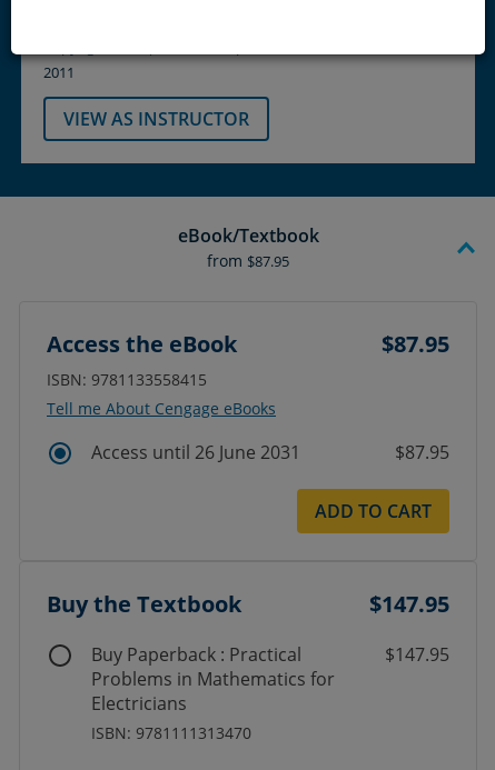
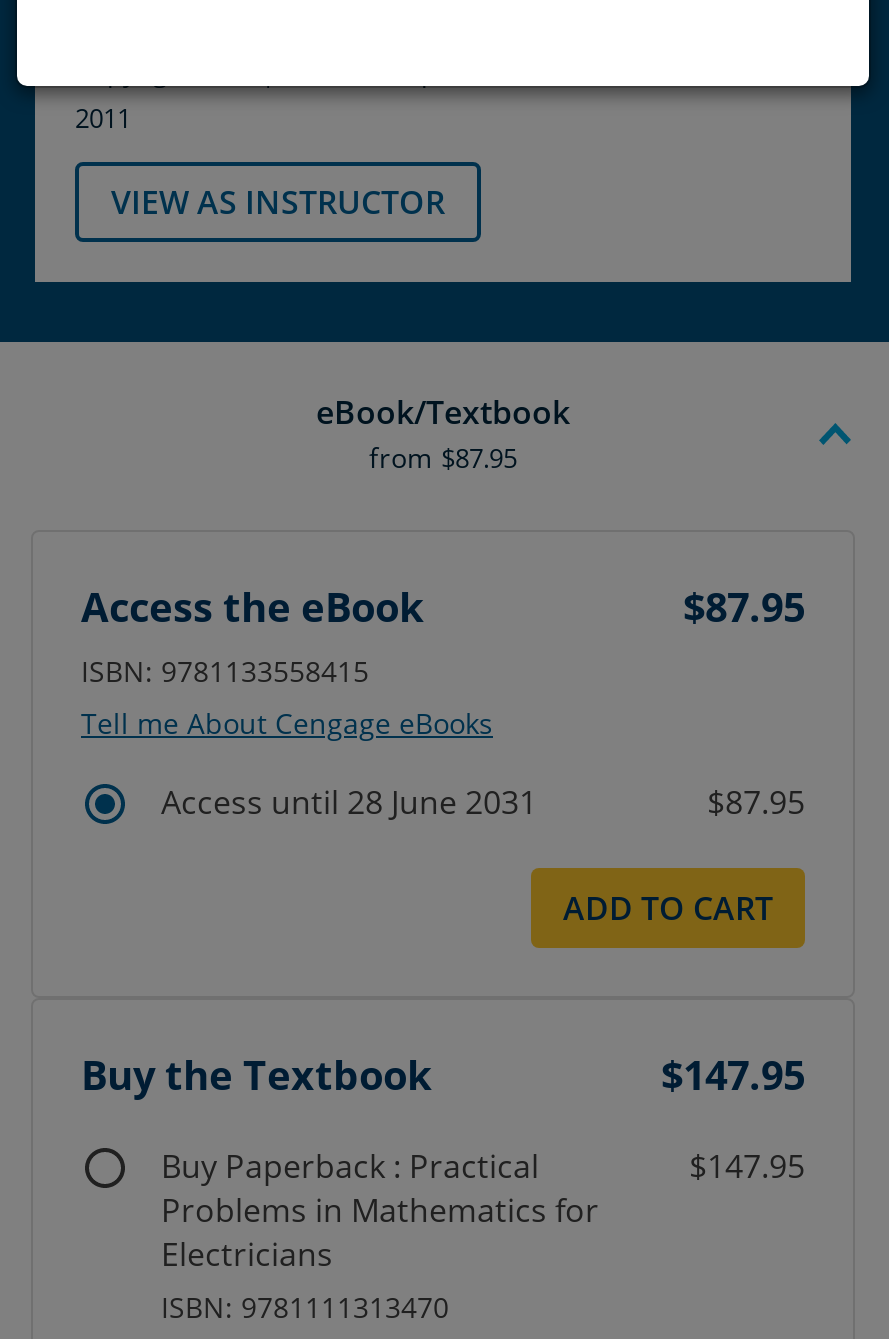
- Access until 26 June 2031
+ Access until 28 June 2031
